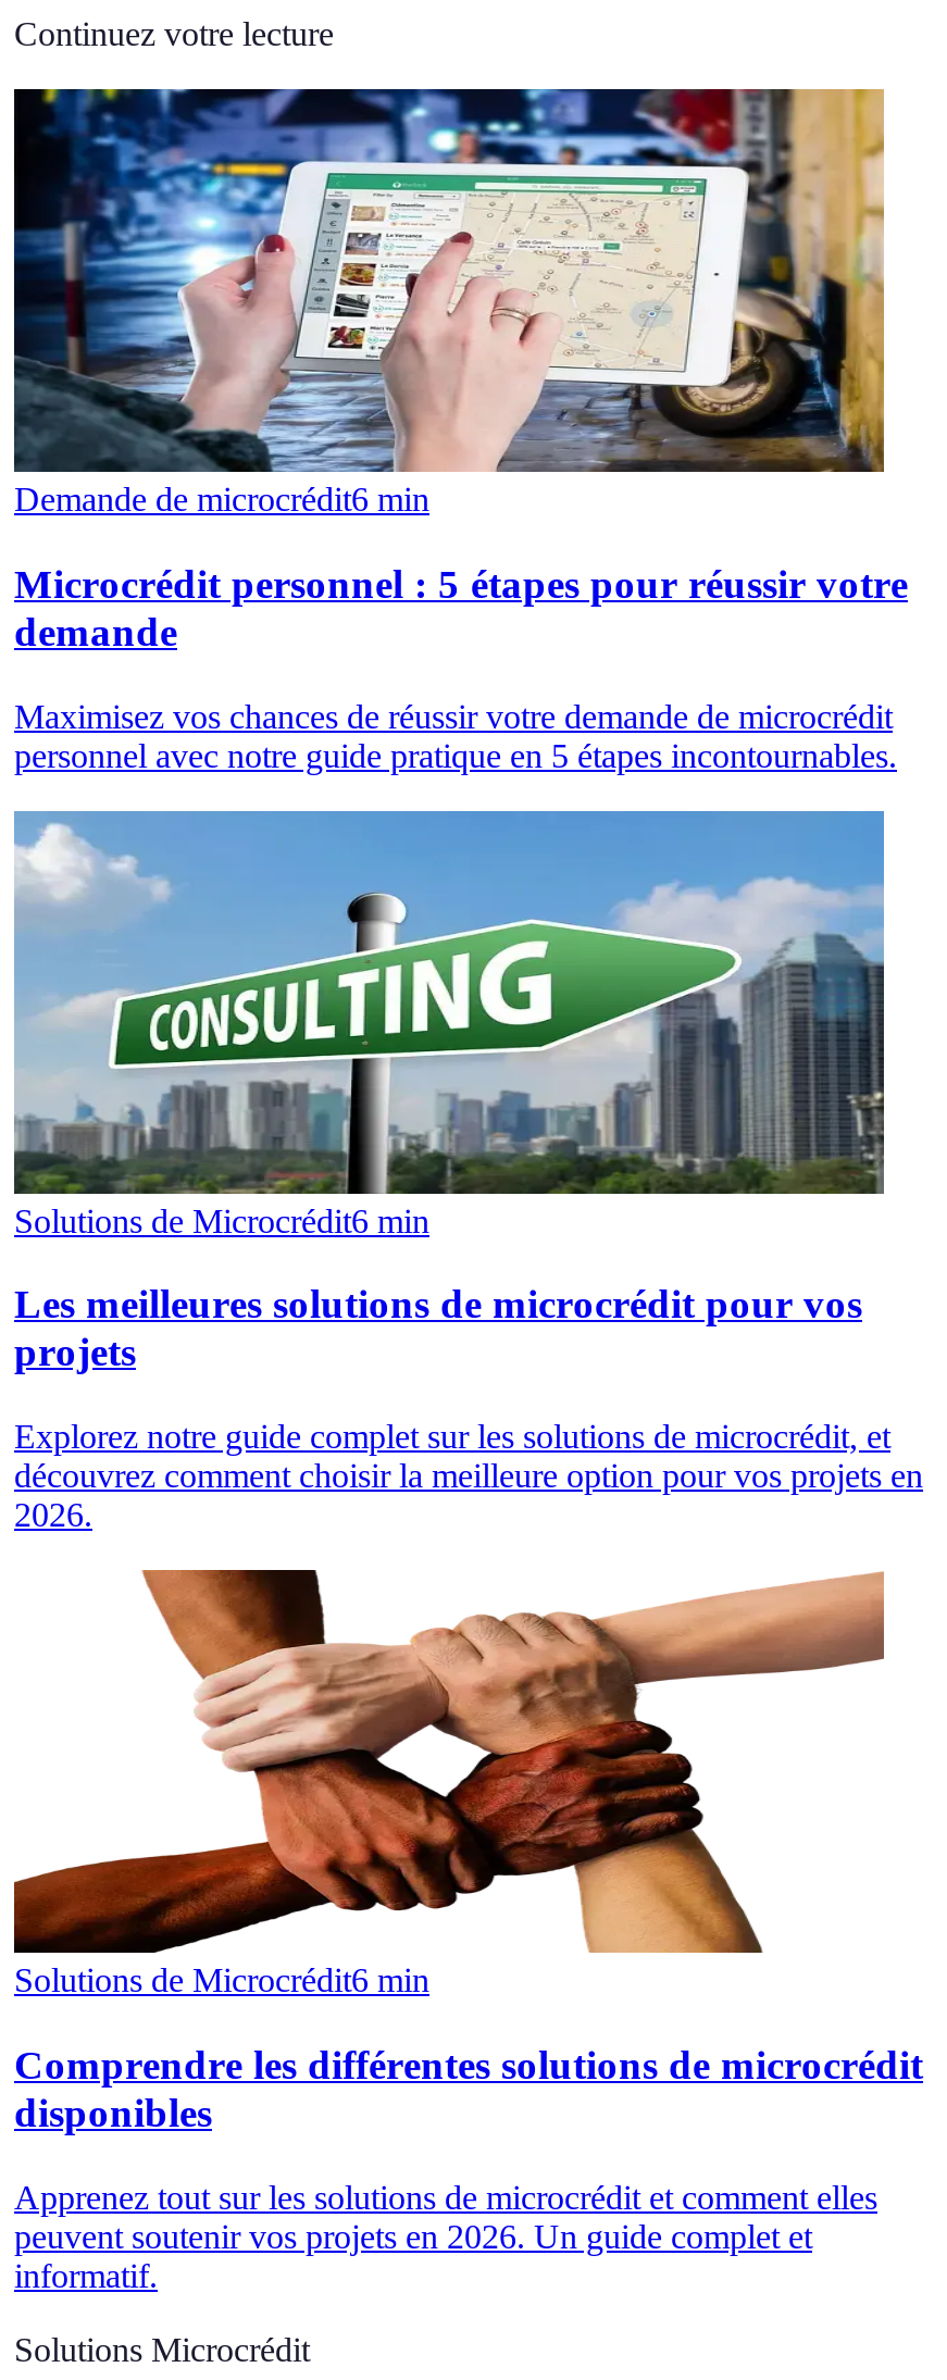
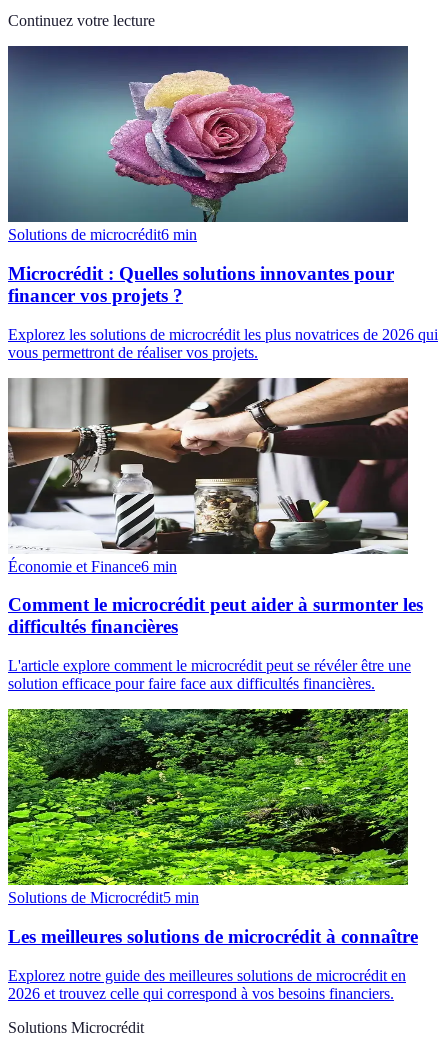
- [image]
- Demande de microcrédit6 min
+ [image]
+ Solutions de microcrédit6 min

- Microcrédit personnel : 5 étapes pour réussir votre
- demande
+ Microcrédit : Quelles solutions innovantes pour
+ financer vos projets ?

- Maximisez vos chances de réussir votre demande de microcrédit
- personnel avec notre guide pratique en 5 étapes incontournables.
+ Explorez les solutions de microcrédit les plus novatrices de 2026 qui
+ vous permettront de réaliser vos projets.

- [image]
- Solutions de Microcrédit6 min
+ [image]
+ Économie et Finance6 min

- Les meilleures solutions de microcrédit pour vos
- projets
+ Comment le microcrédit peut aider à surmonter les
+ difficultés financières

- Explorez notre guide complet sur les solutions de microcrédit, et
- découvrez comment choisir la meilleure option pour vos projets en
- 2026.
+ L'article explore comment le microcrédit peut se révéler être une
+ solution efficace pour faire face aux difficultés financières.

- [image]
- Solutions de Microcrédit6 min
+ [image]
+ Solutions de Microcrédit5 min

- Comprendre les différentes solutions de microcrédit
- disponibles
+ Les meilleures solutions de microcrédit à connaître

- Apprenez tout sur les solutions de microcrédit et comment elles
- peuvent soutenir vos projets en 2026. Un guide complet et
- informatif.
+ Explorez notre guide des meilleures solutions de microcrédit en
+ 2026 et trouvez celle qui correspond à vos besoins financiers.
